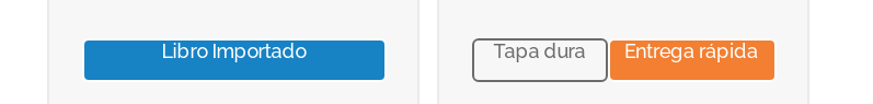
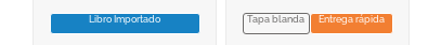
- Tapa dura
+ Tapa blanda
